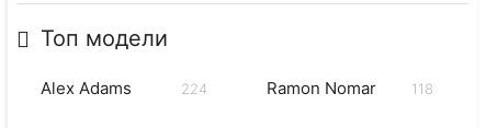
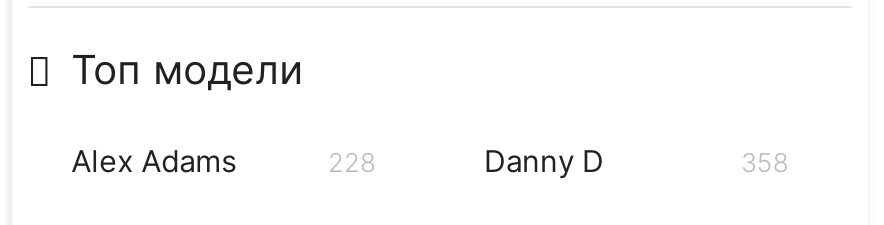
- 224
- Ramon Nomar
- 118
+ 228
+ Danny D
+ 358
